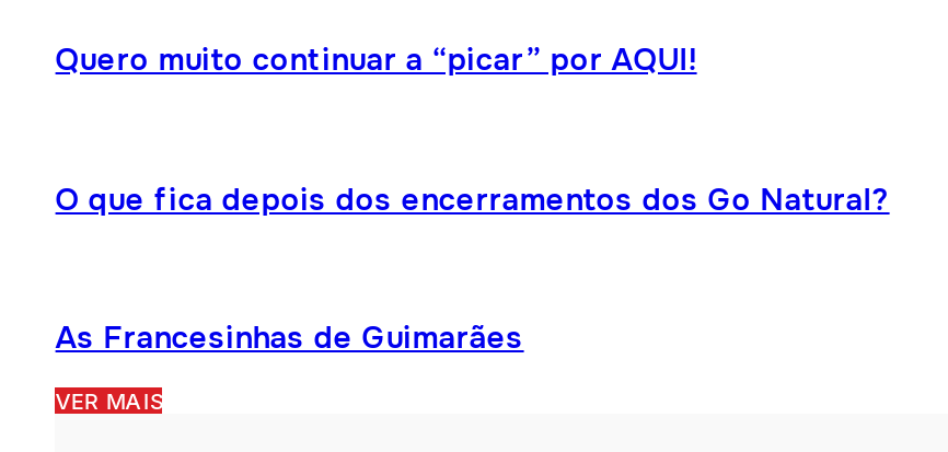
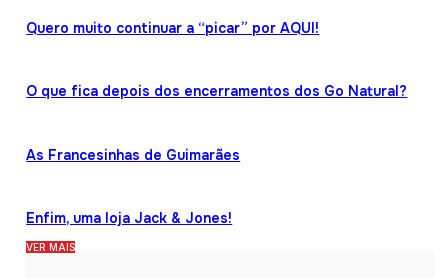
+ Enfim, uma loja Jack & Jones!
